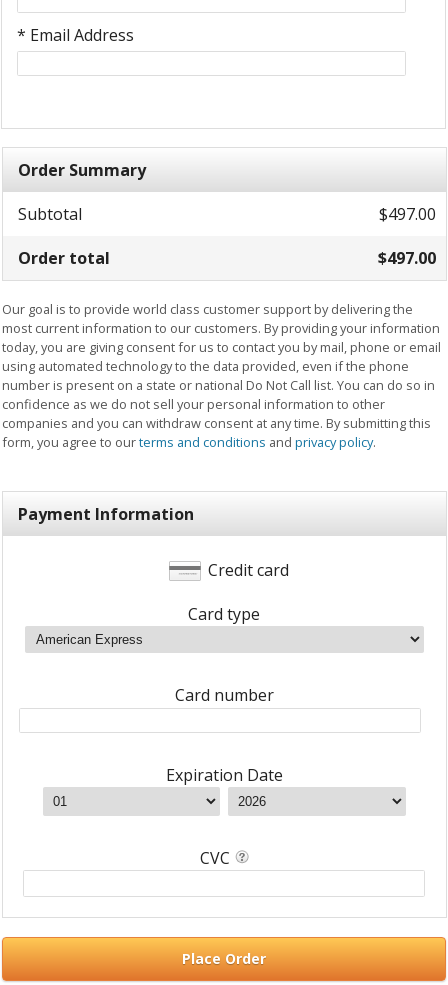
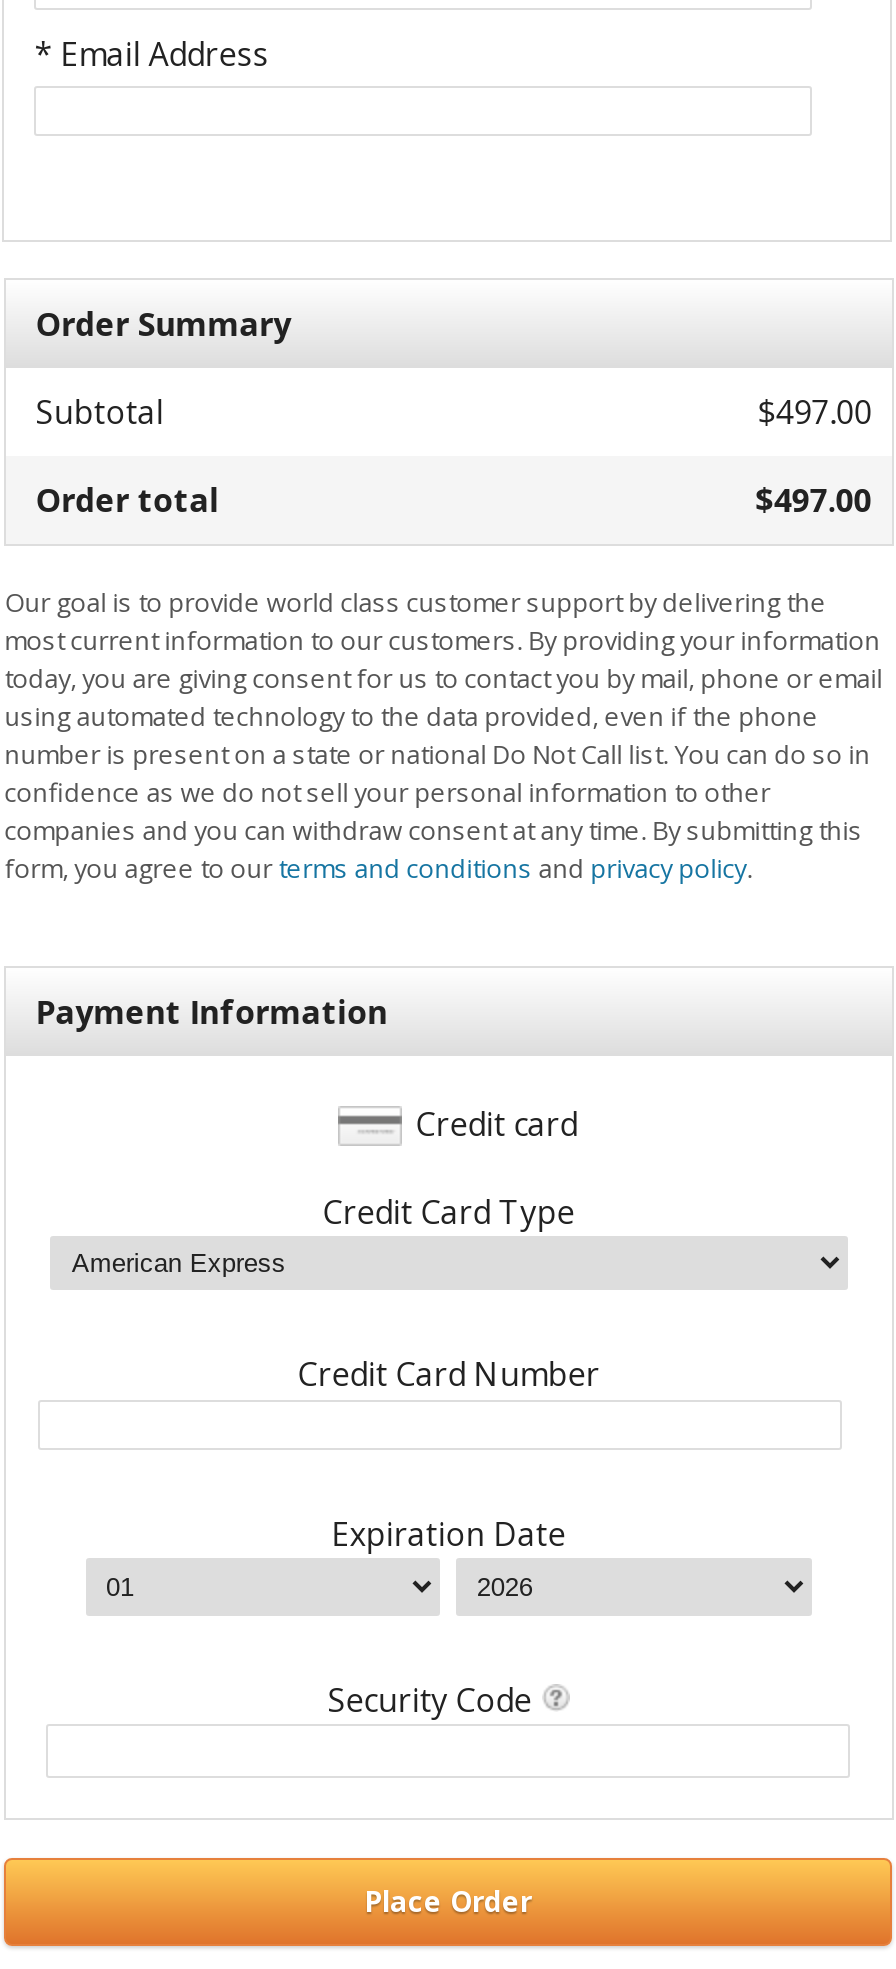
- Card type
+ Credit Card Type

- Card number
+ Credit Card Number

- CVC
+ Security Code
